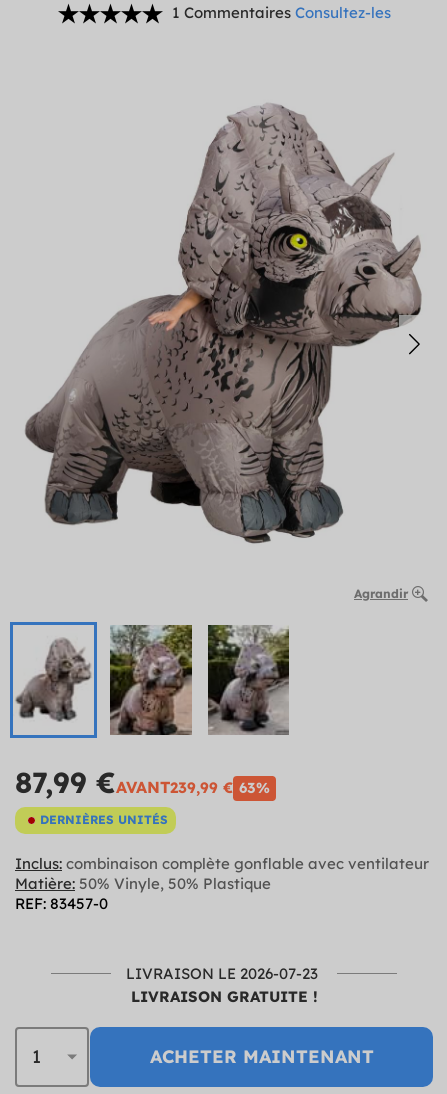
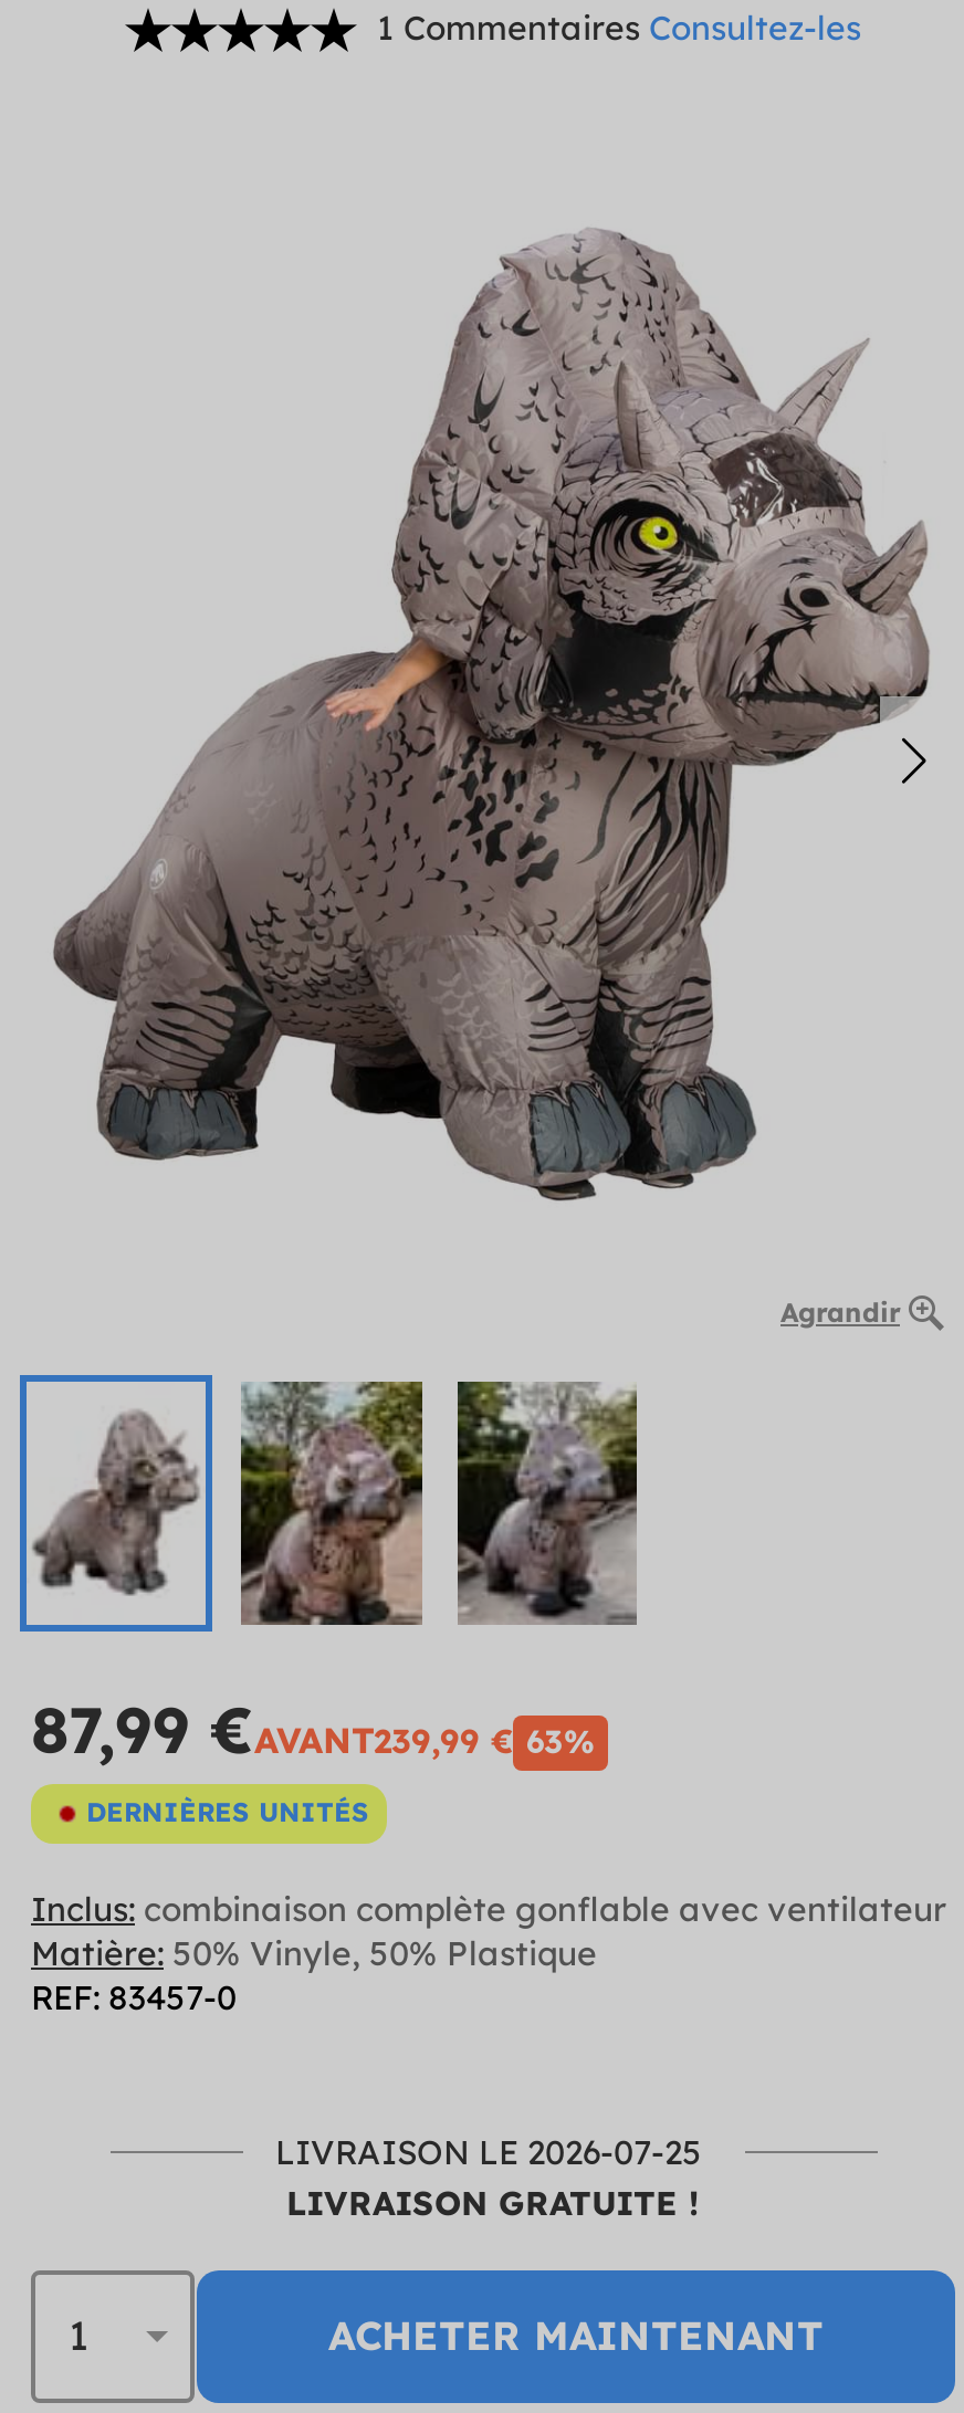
- LIVRAISON LE 2026-07-23
+ LIVRAISON LE 2026-07-25
